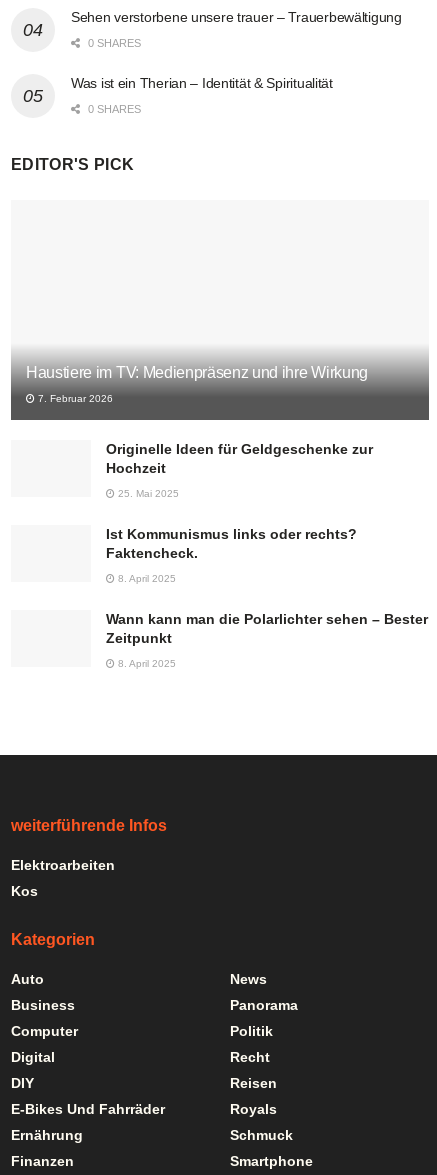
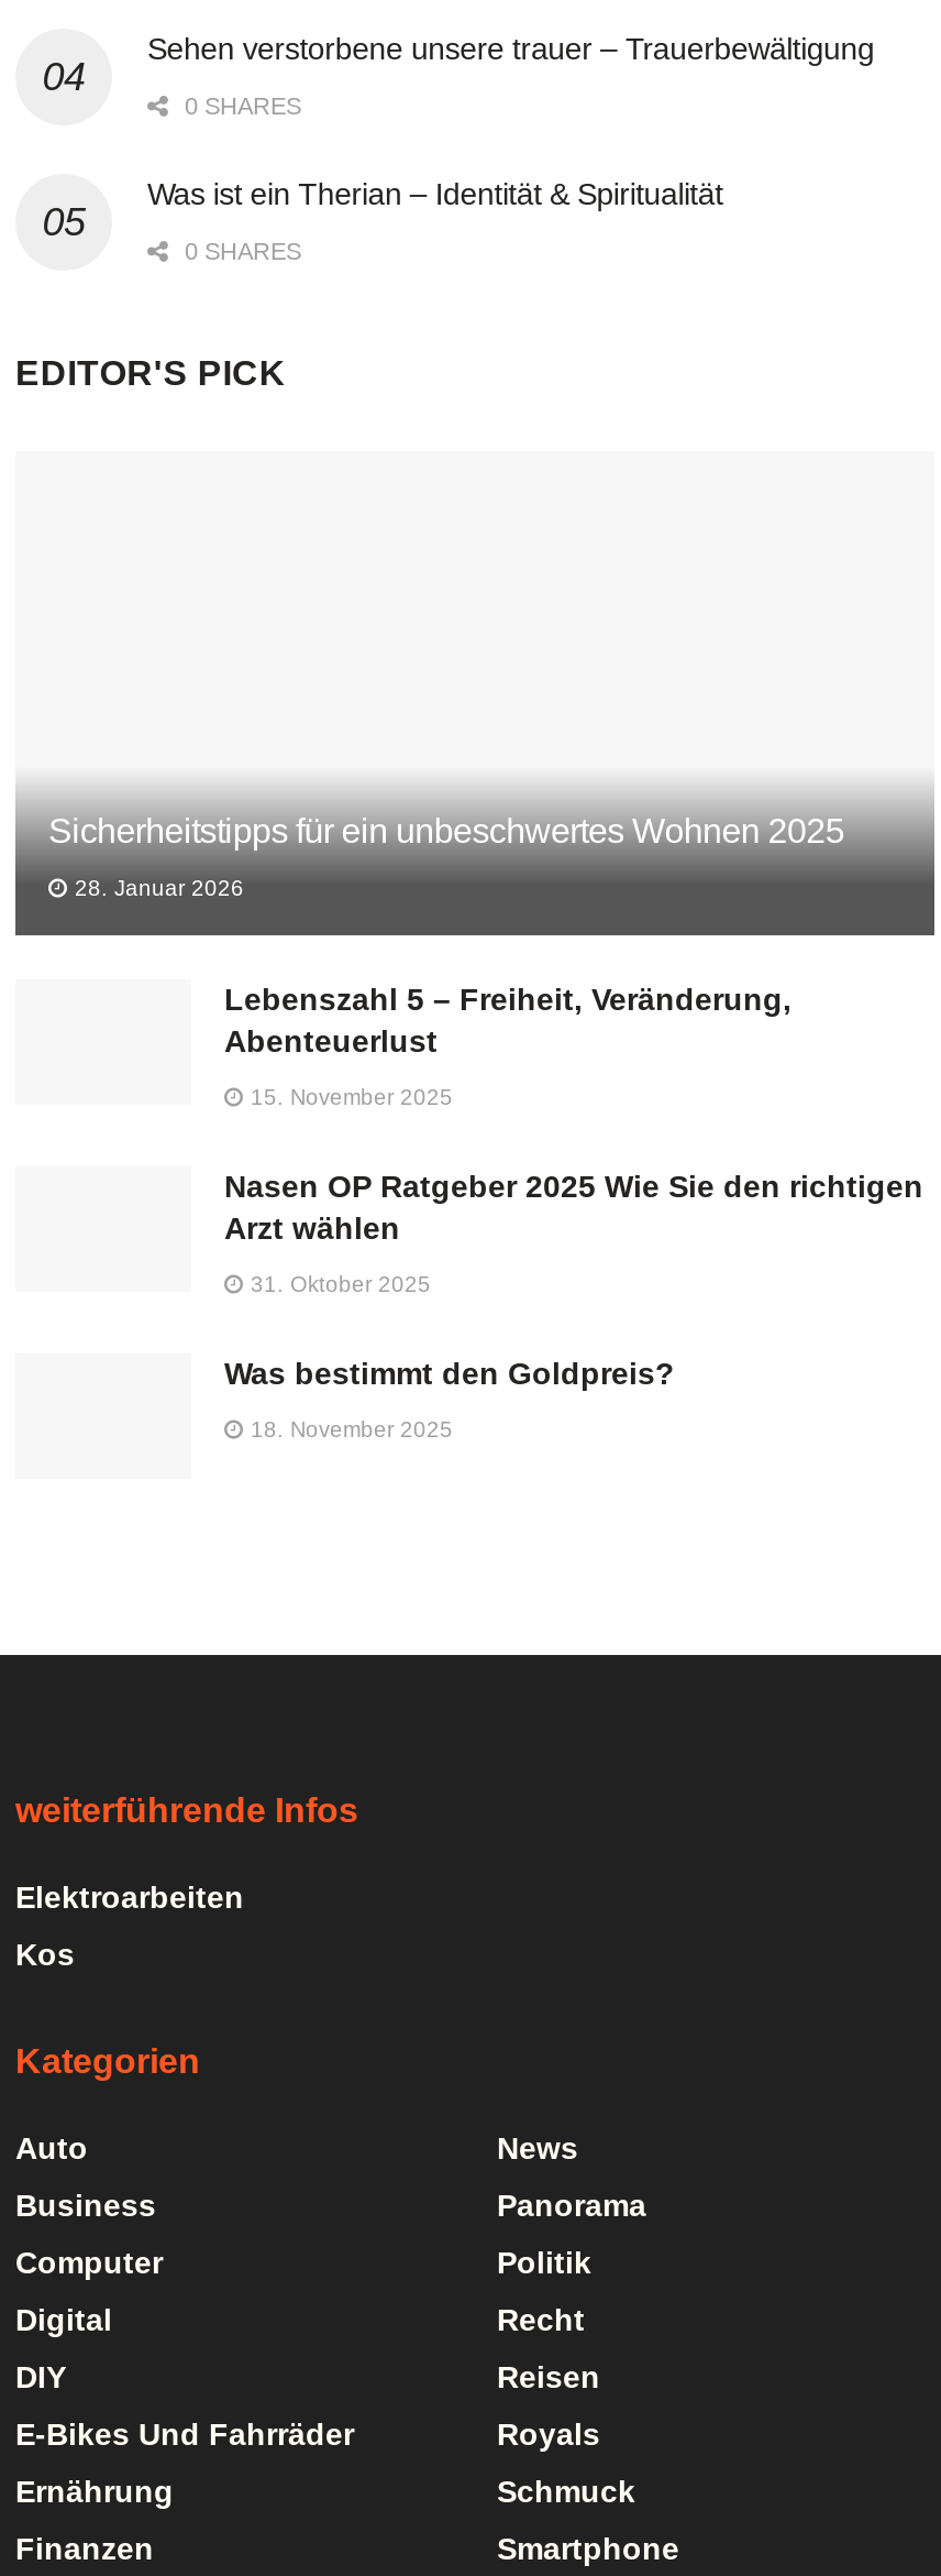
- Haustiere im TV: Medienpräsenz und ihre Wirkung
+ Sicherheitstipps für ein unbeschwertes Wohnen 2025

- 7. Februar 2026
+ 28. Januar 2026

- Originelle Ideen für Geldgeschenke zur
- Hochzeit
+ Lebenszahl 5 – Freiheit, Veränderung,
+ Abenteuerlust

- 25. Mai 2025
+ 15. November 2025

- Ist Kommunismus links oder rechts?
- Faktencheck.
+ Nasen OP Ratgeber 2025 Wie Sie den richtigen
+ Arzt wählen

- 8. April 2025
+ 31. Oktober 2025

- Wann kann man die Polarlichter sehen – Bester
- Zeitpunkt
+ Was bestimmt den Goldpreis?

- 8. April 2025
+ 18. November 2025
